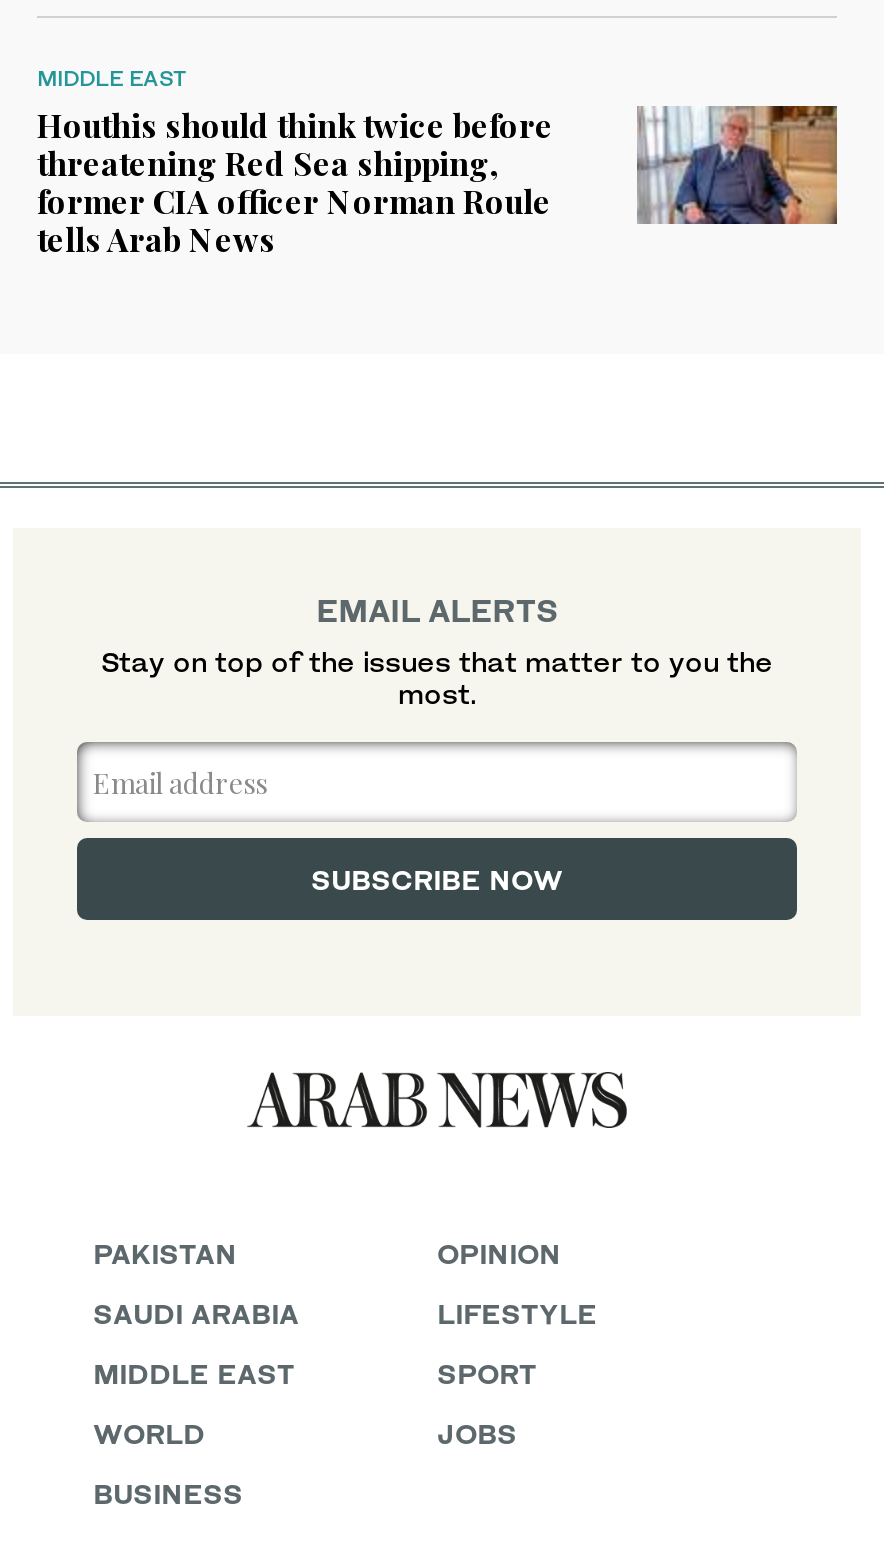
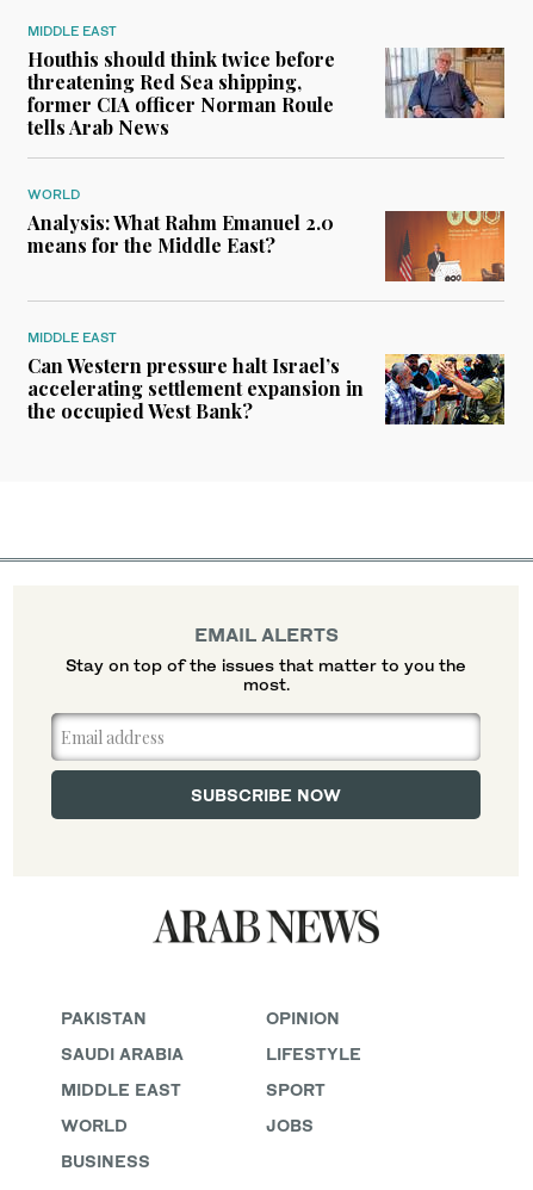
+ WORLD
+ Analysis: What Rahm Emanuel 2.0
+ means for the Middle East?

+ [image]
+ MIDDLE EAST
+ Can Western pressure halt Israel’s
+ accelerating settlement expansion in
+ the occupied West Bank?

+ [image]
